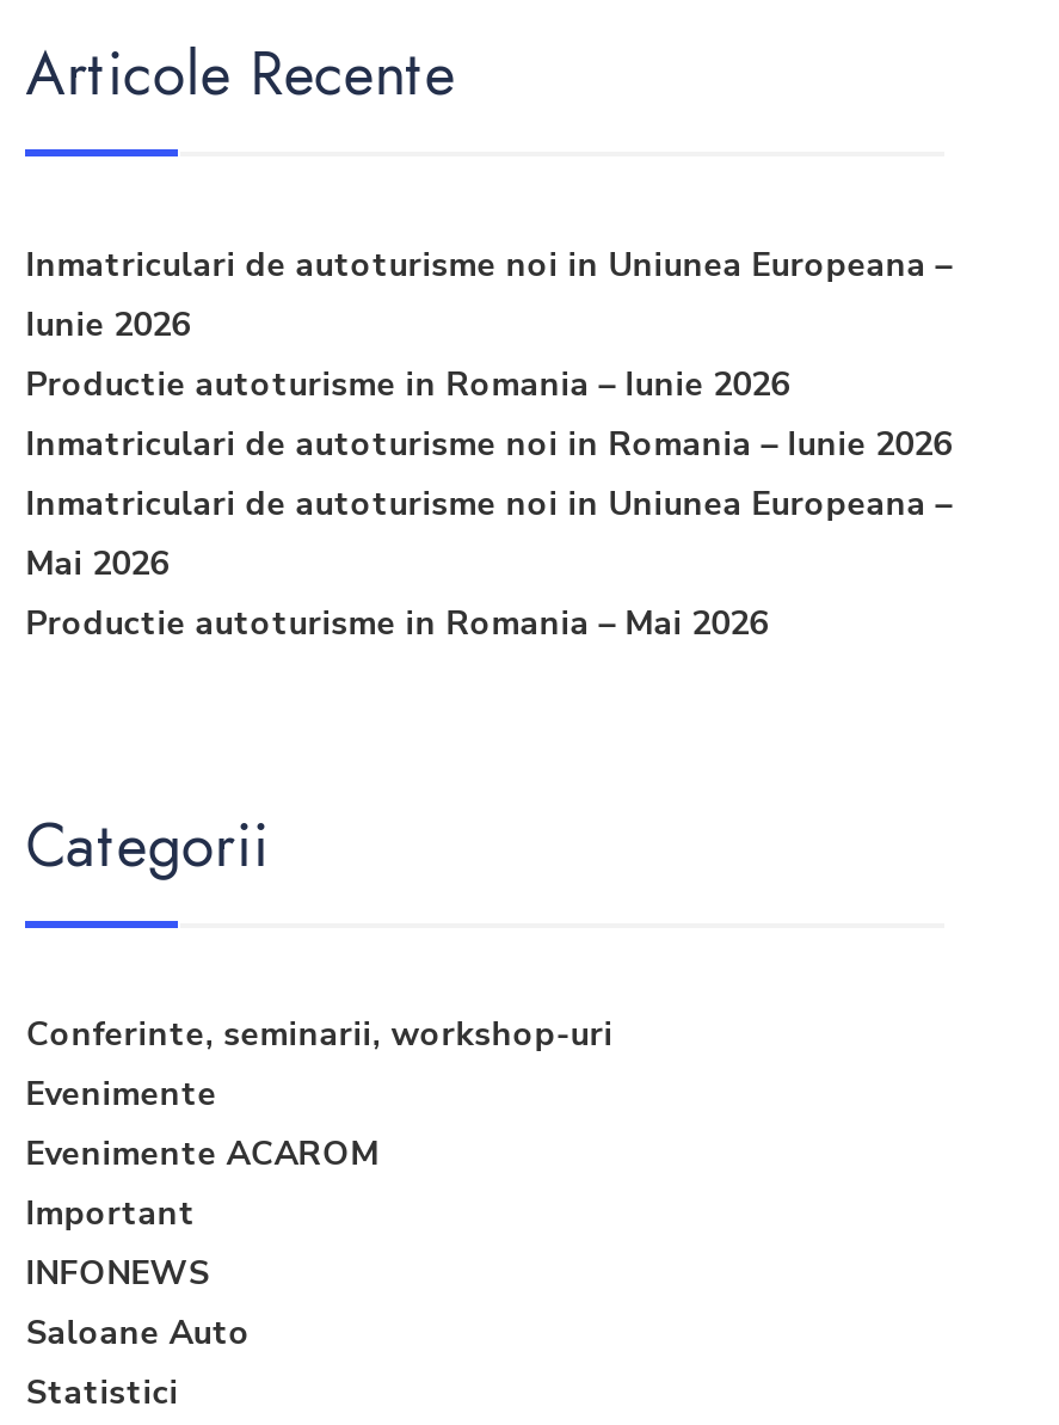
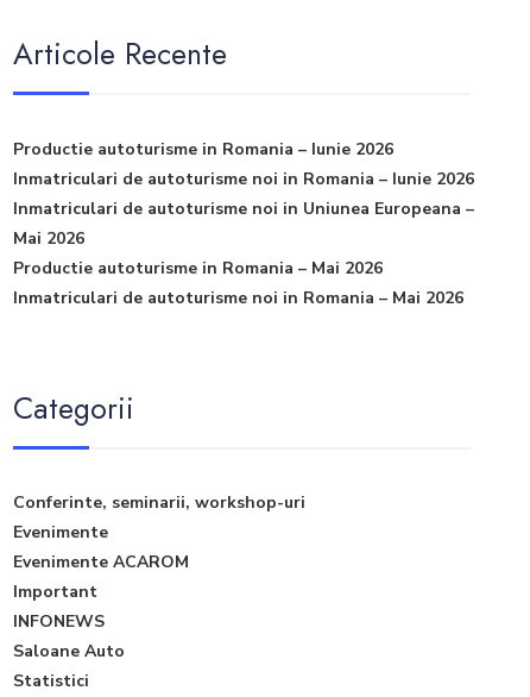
- Inmatriculari de autoturisme noi in Uniunea Europeana –
- Iunie 2026

moved up: Productie autoturisme in Romania – Iunie 2026 | Inmatriculari de autoturisme noi in Romania – Iunie 2026 | Inmatriculari de autoturisme noi in Uniunea Europeana – | Mai 2026 | Productie autoturisme in Romania – Mai 2026

+ Inmatriculari de autoturisme noi in Romania – Mai 2026
